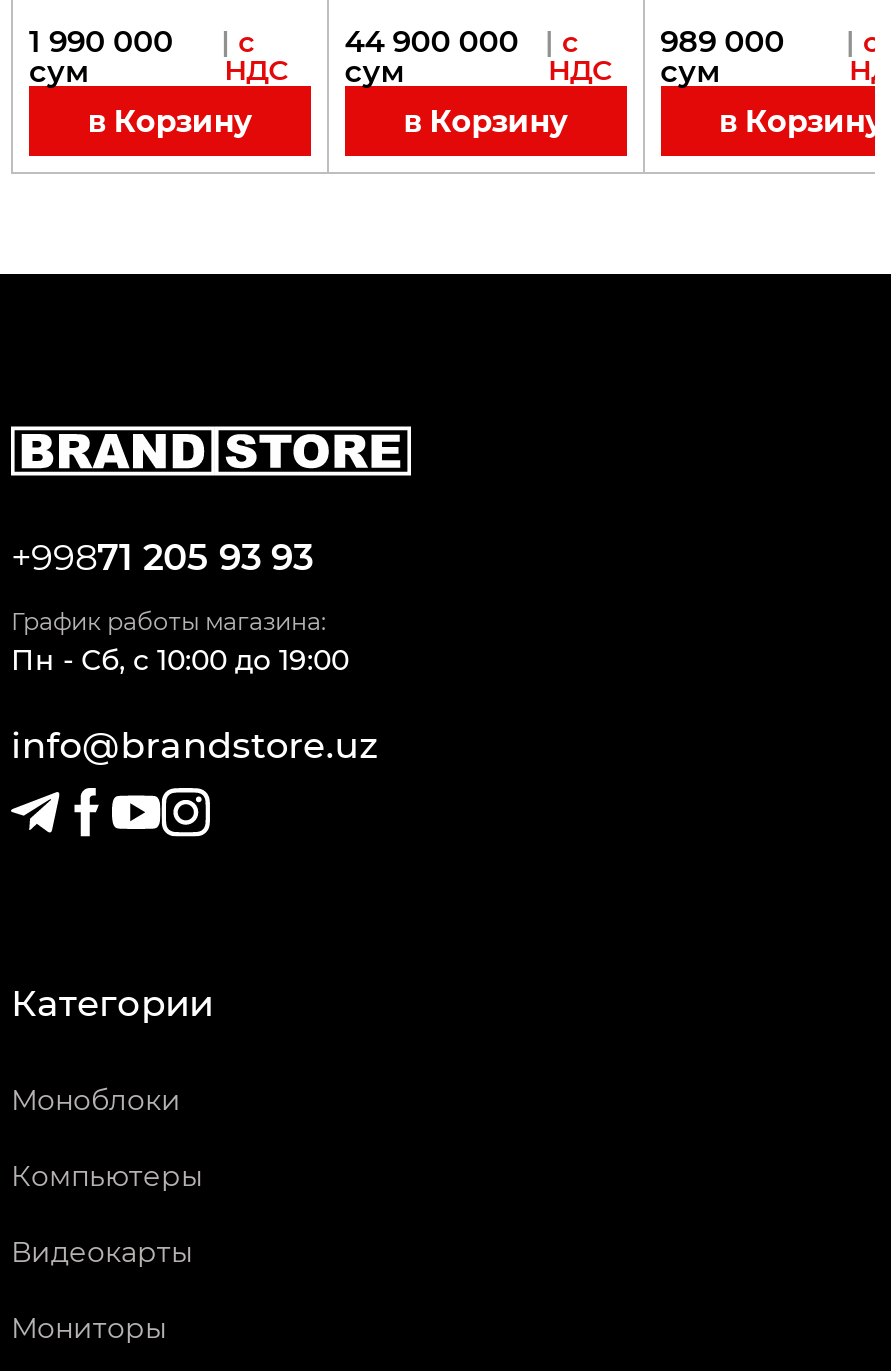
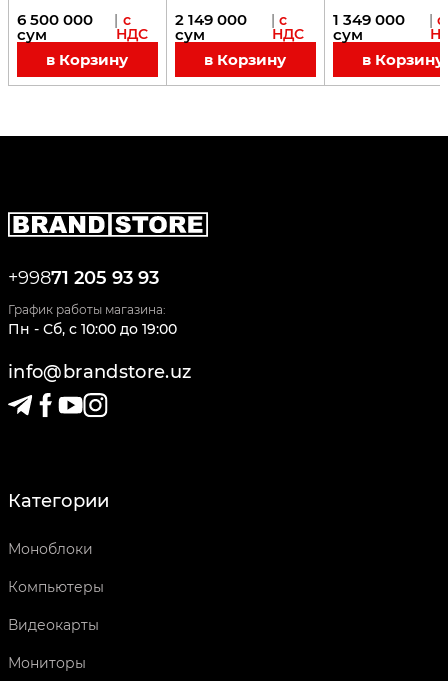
- 1 990 000
+ 6 500 000

- 44 900 000
+ 2 149 000

- 989 000
+ 1 349 000
